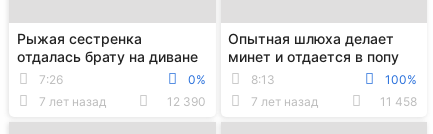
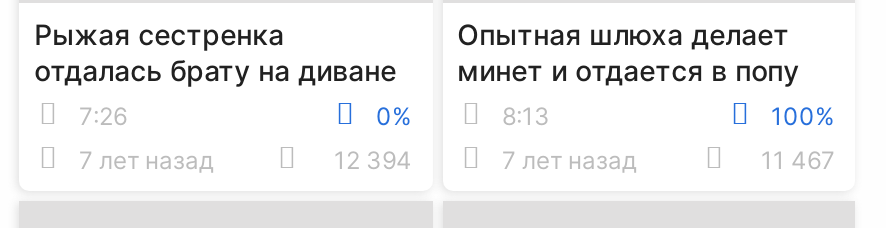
- 12 390
+ 12 394

- 11 458
+ 11 467
